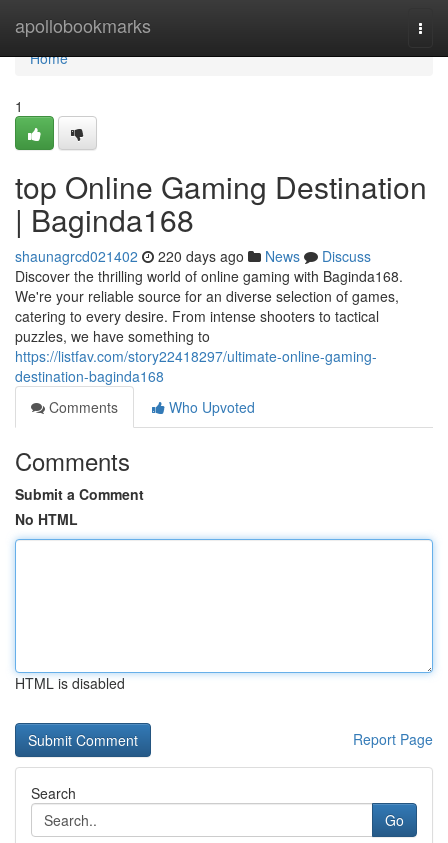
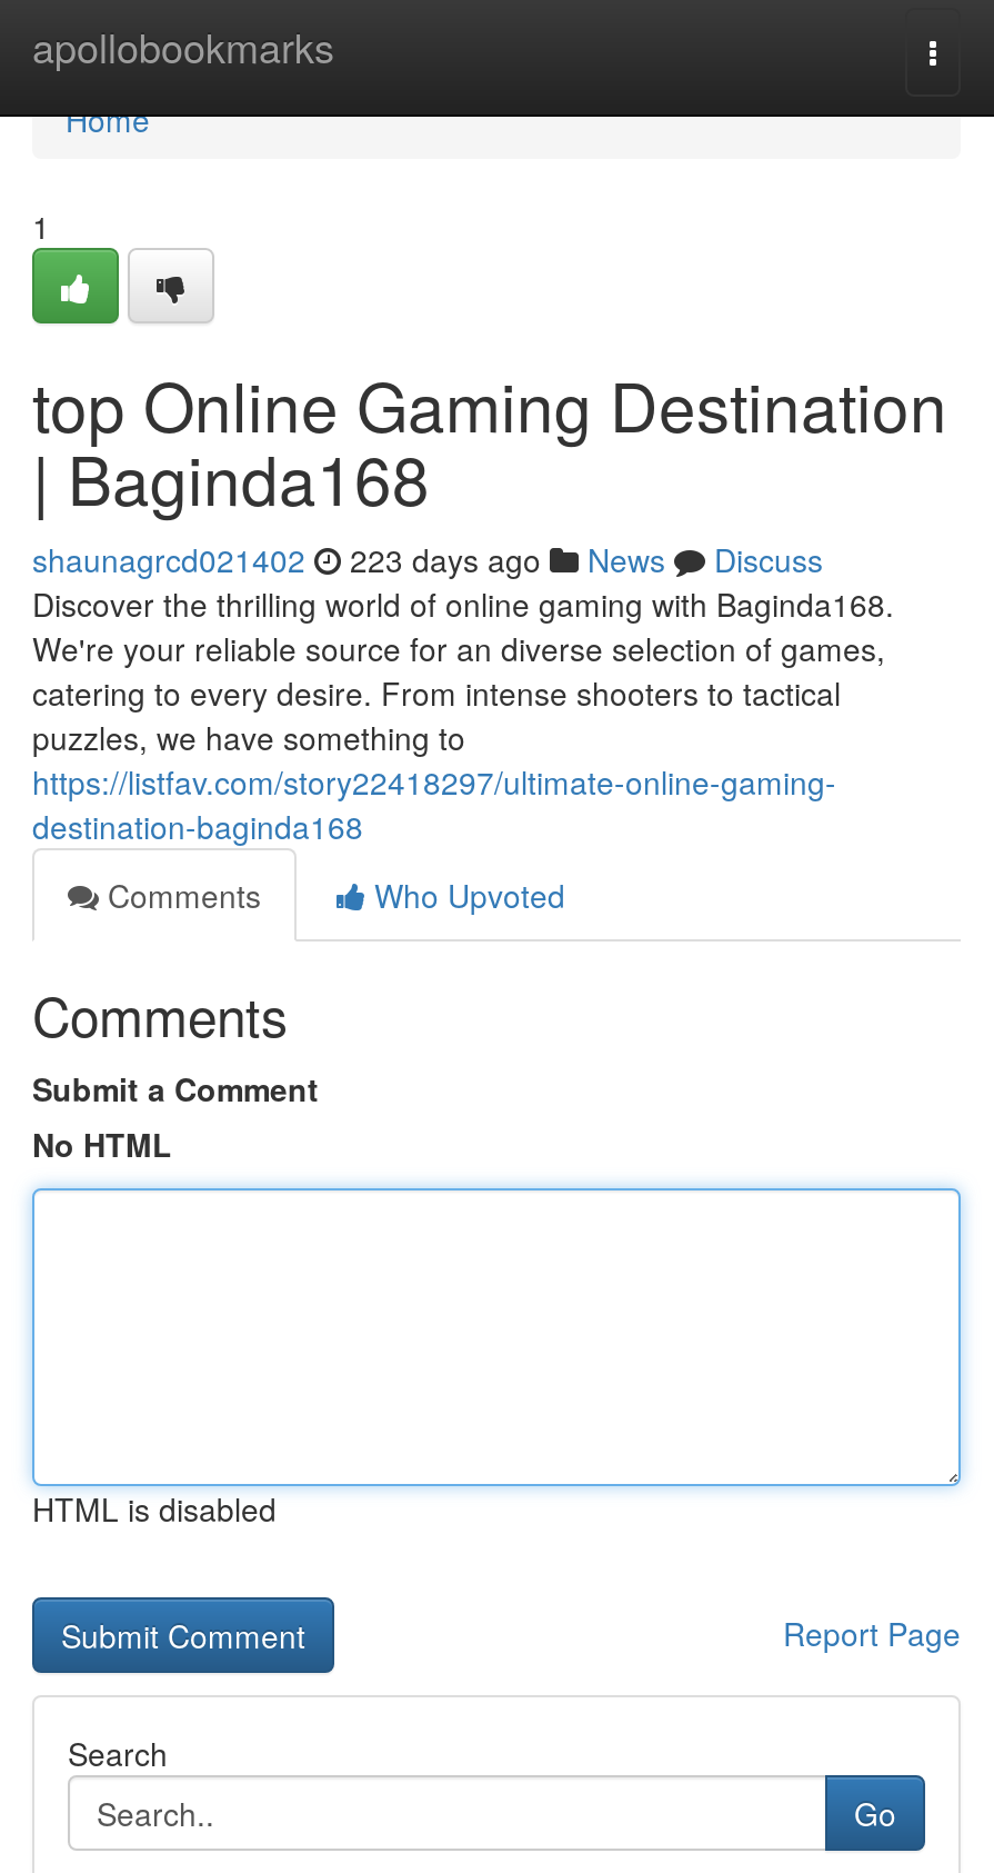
- shaunagrcd021402 220 days ago News Discuss
+ shaunagrcd021402 223 days ago News Discuss
